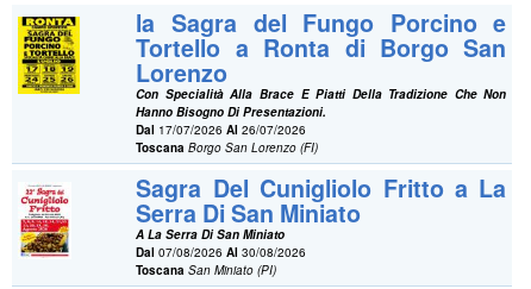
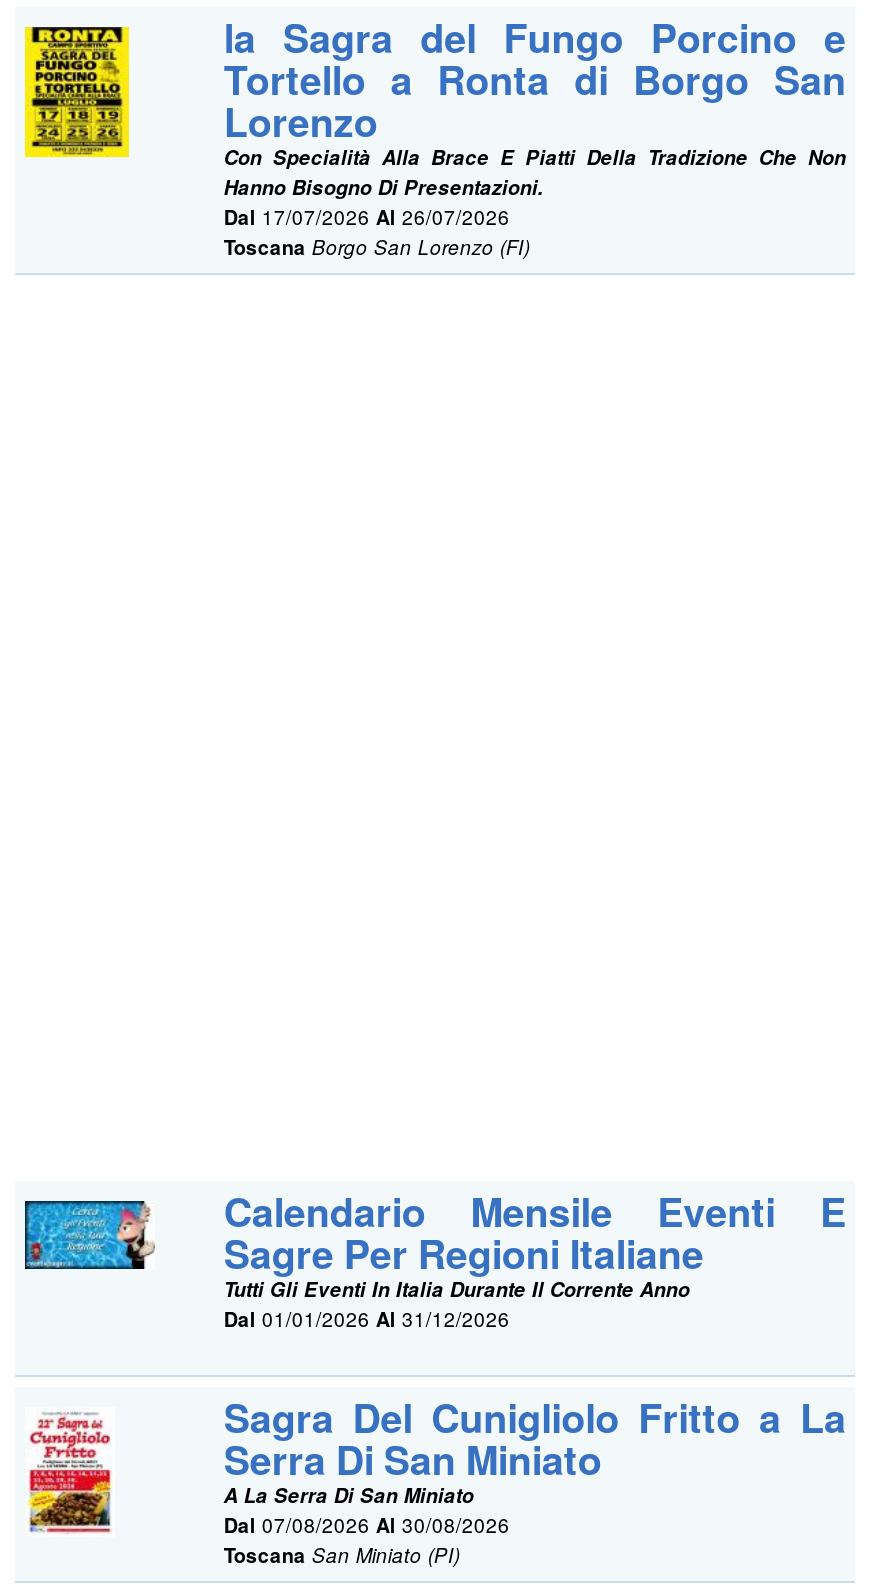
+ [image]
+ Calendario Mensile Eventi E
+ Sagre Per Regioni Italiane
+ Tutti Gli Eventi In Italia Durante Il Corrente Anno
+ Dal 01/01/2026 Al 31/12/2026
